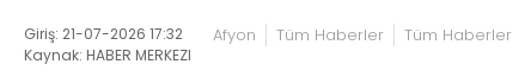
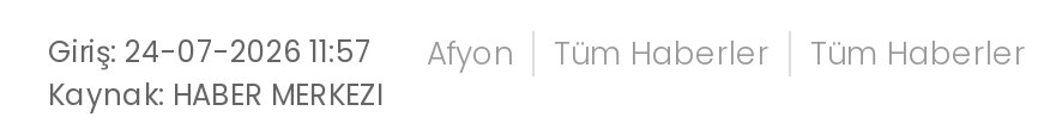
- Giriş: 21-07-2026 17:32 Afyon Tüm Haberler Tüm Haberler
+ Giriş: 24-07-2026 11:57 Afyon Tüm Haberler Tüm Haberler
